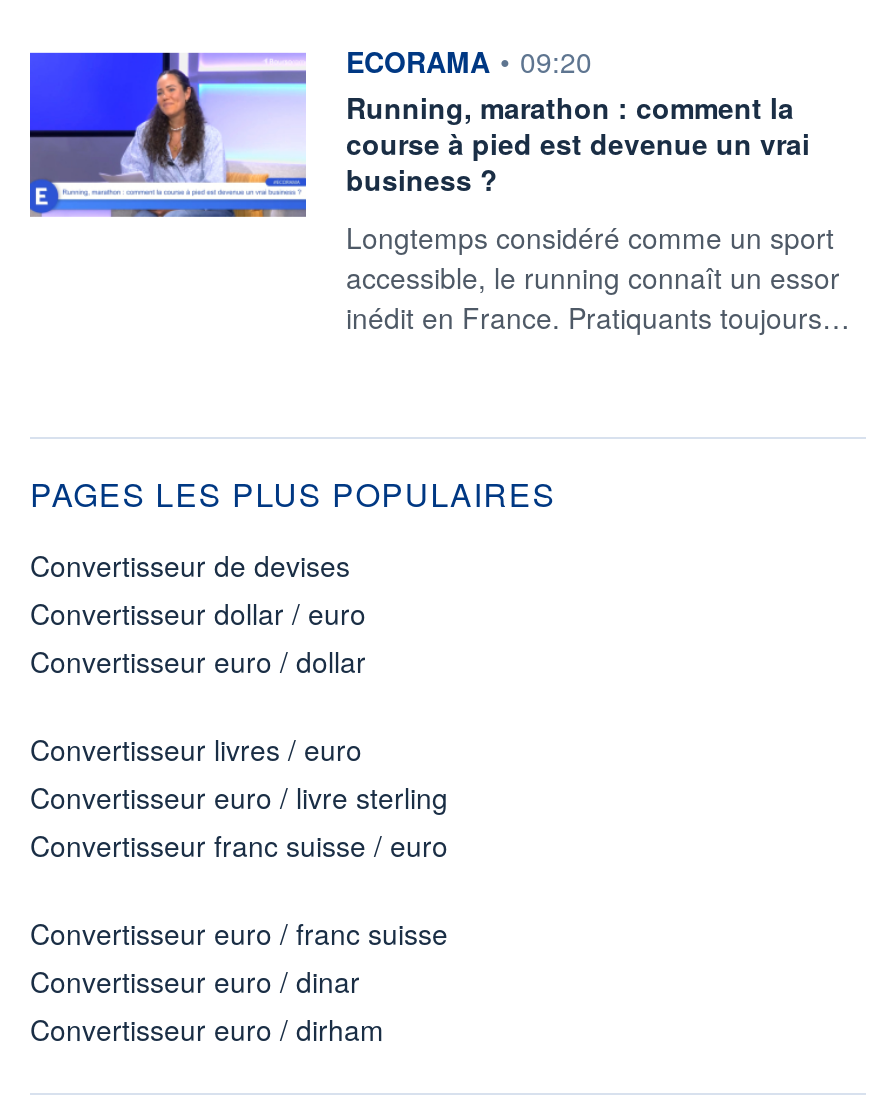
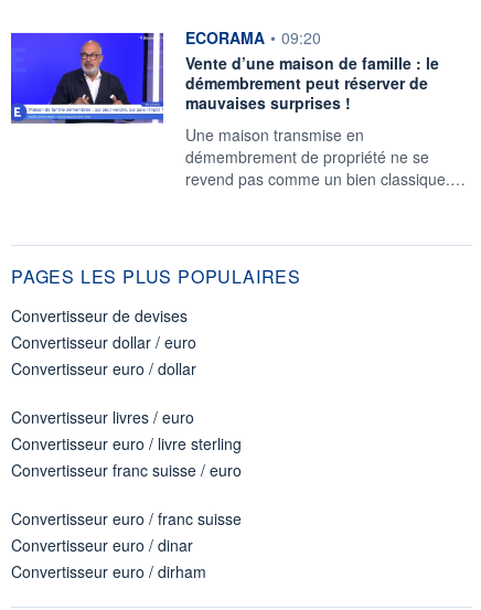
- [image]
- Running, marathon : comment la
- course à pied est devenue un vrai
- business ?
- Longtemps considéré comme un sport
- accessible, le running connaît un essor
- inédit en France. Pratiquants toujours…
+ [image]
+ Vente d’une maison de famille : le
+ démembrement peut réserver de
+ mauvaises surprises !
+ Une maison transmise en
+ démembrement de propriété ne se
+ revend pas comme un bien classique.…
